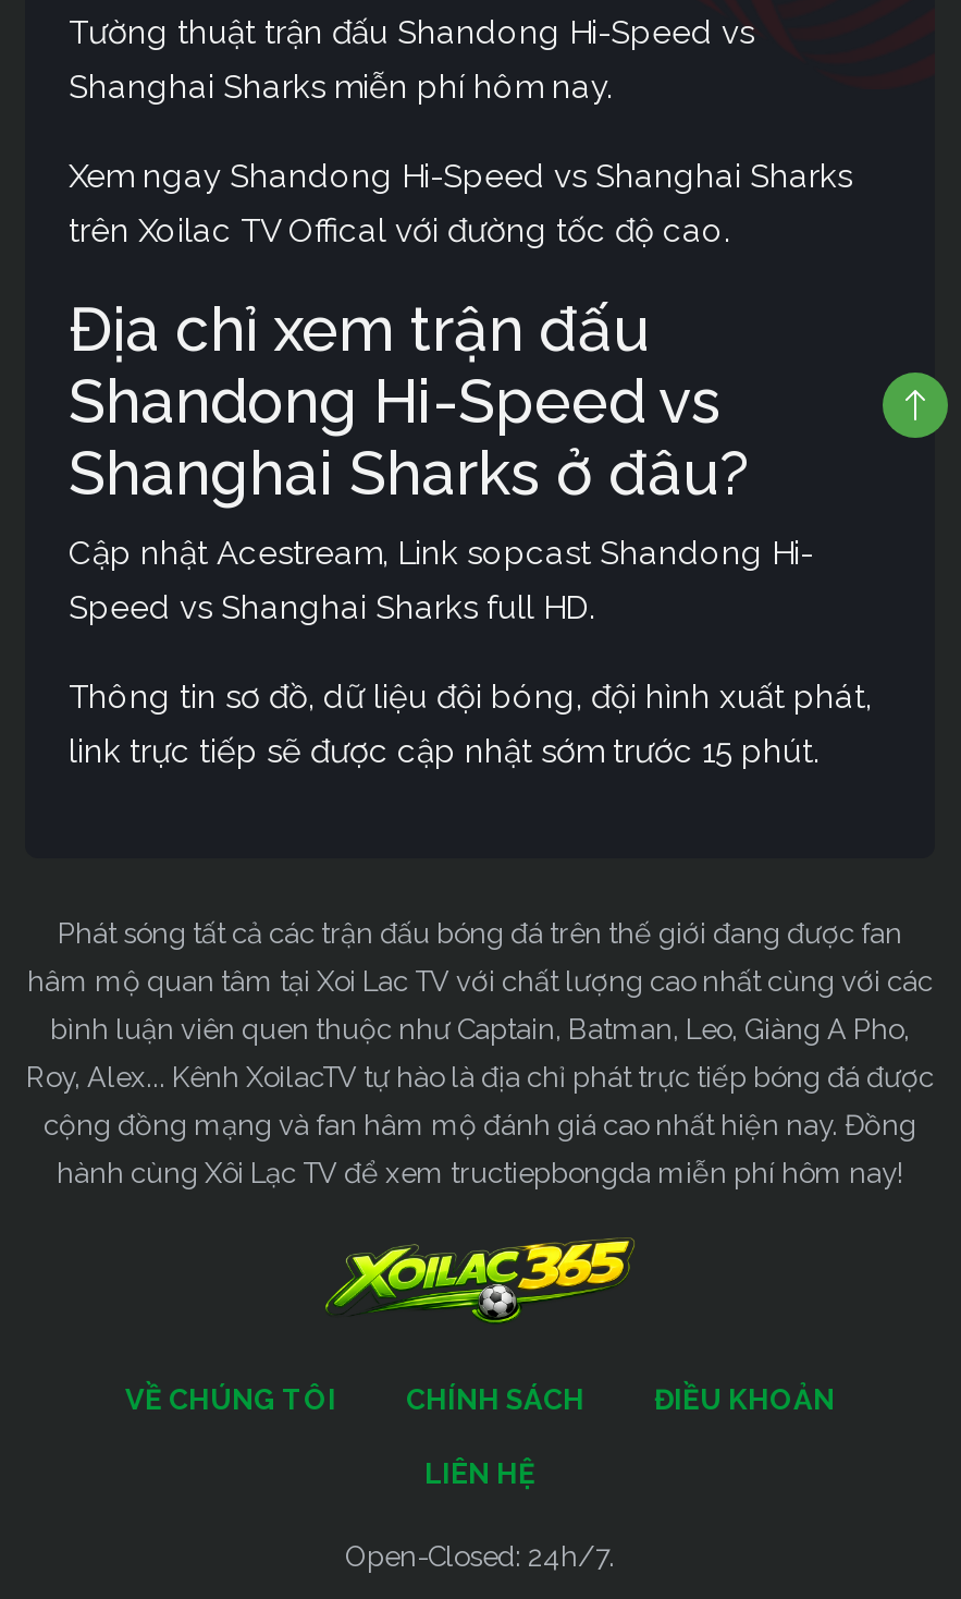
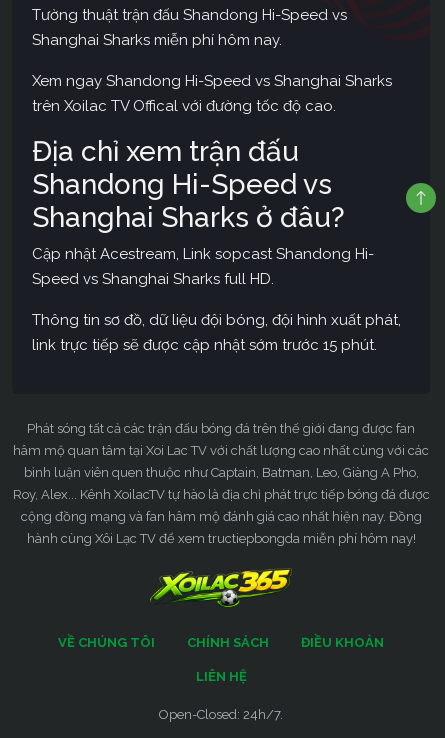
- [image]
+ [image]
